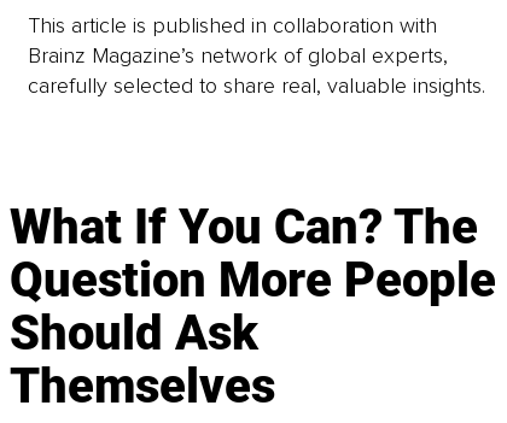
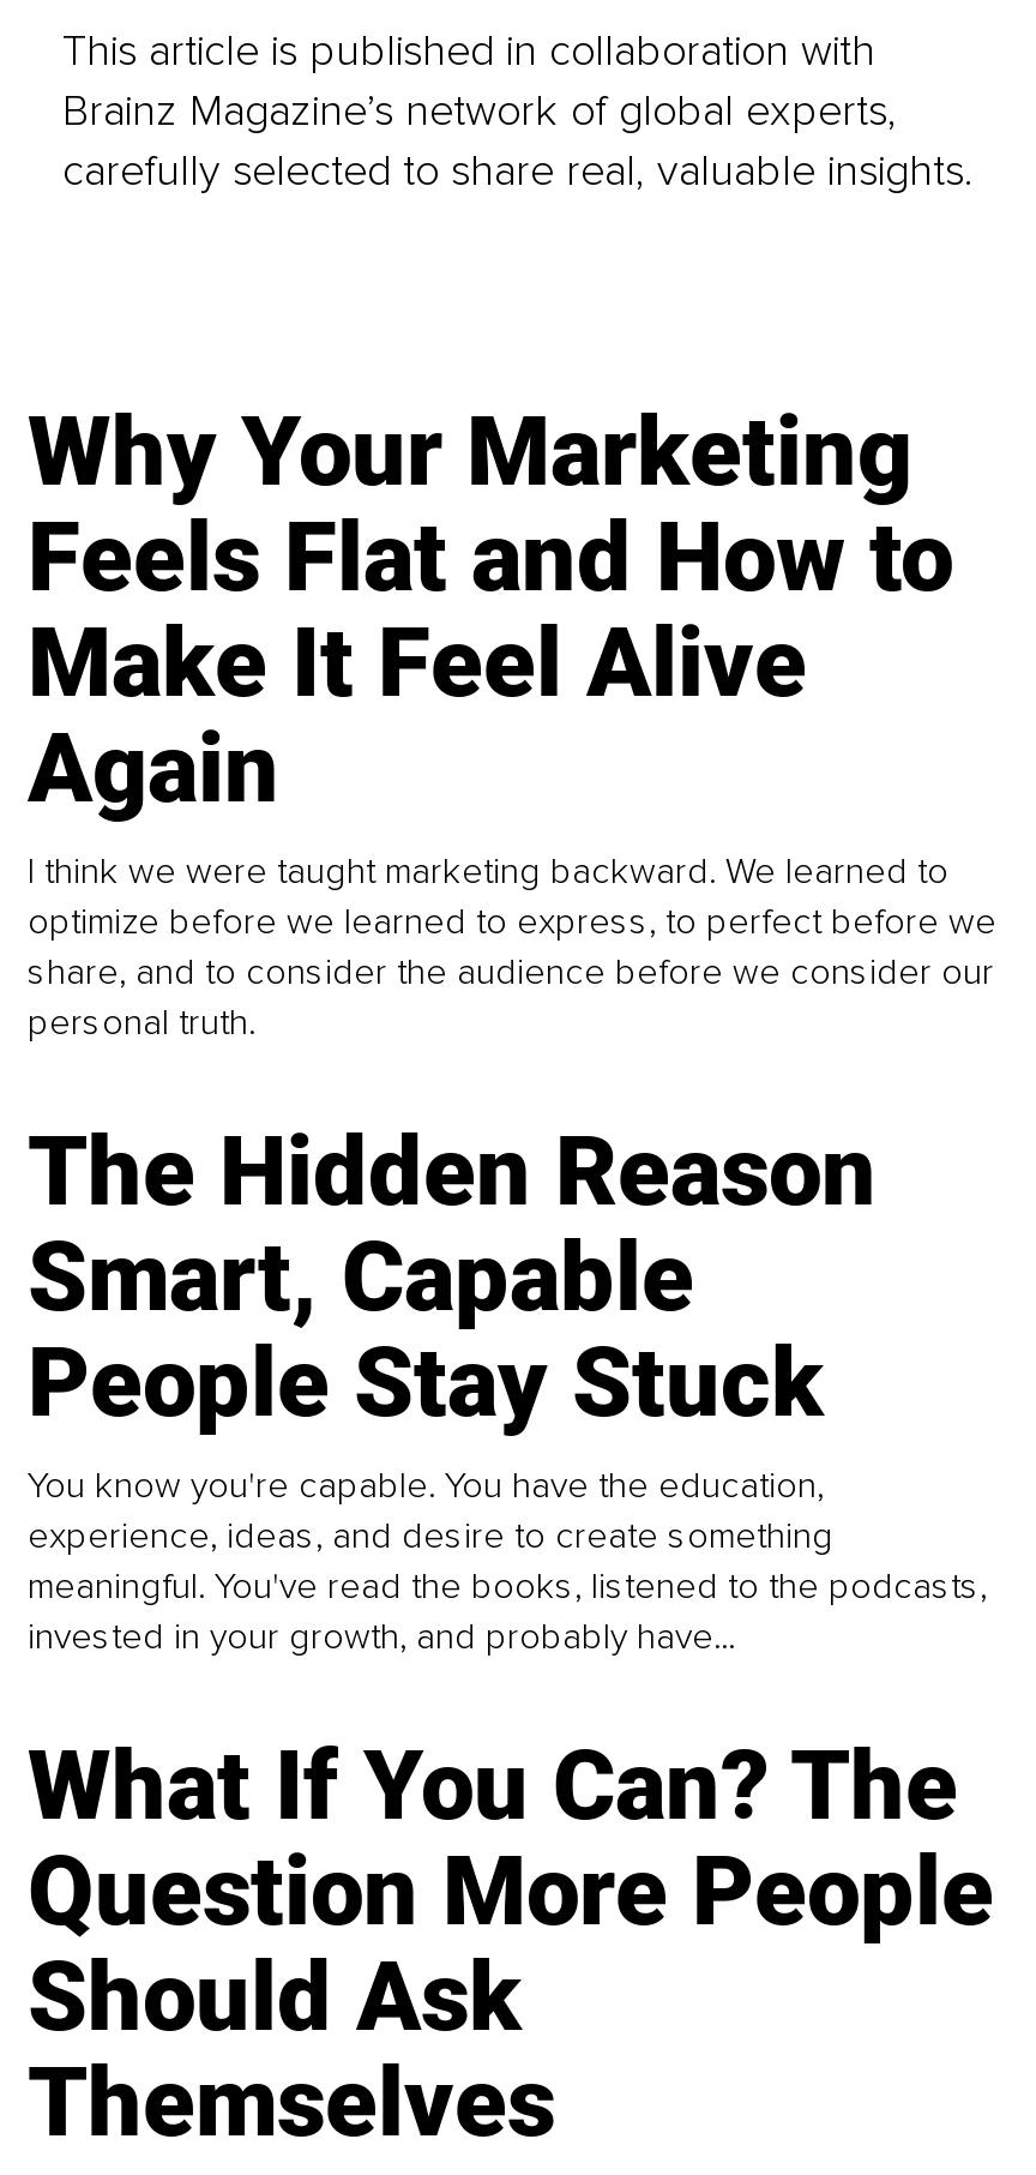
+ Why Your Marketing
+ Feels Flat and How to
+ Make It Feel Alive
+ Again
+ I think we were taught marketing backward. We learned to
+ optimize before we learned to express, to perfect before we
+ share, and to consider the audience before we consider our
+ personal truth.
+ The Hidden Reason
+ Smart, Capable
+ People Stay Stuck
+ You know you're capable. You have the education,
+ experience, ideas, and desire to create something
+ meaningful. You've read the books, listened to the podcasts,
+ invested in your growth, and probably have...
